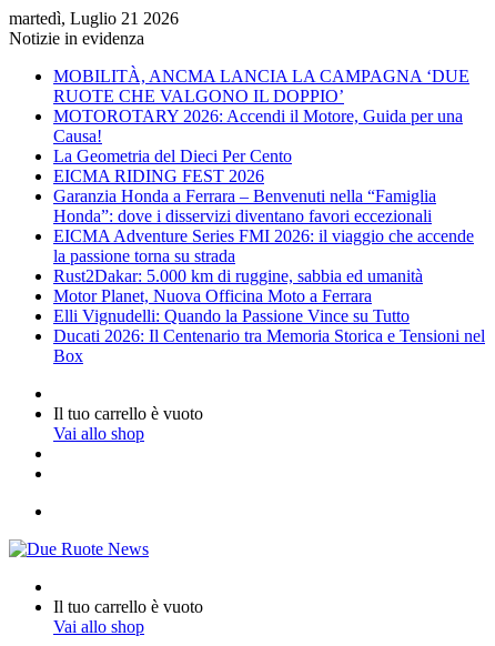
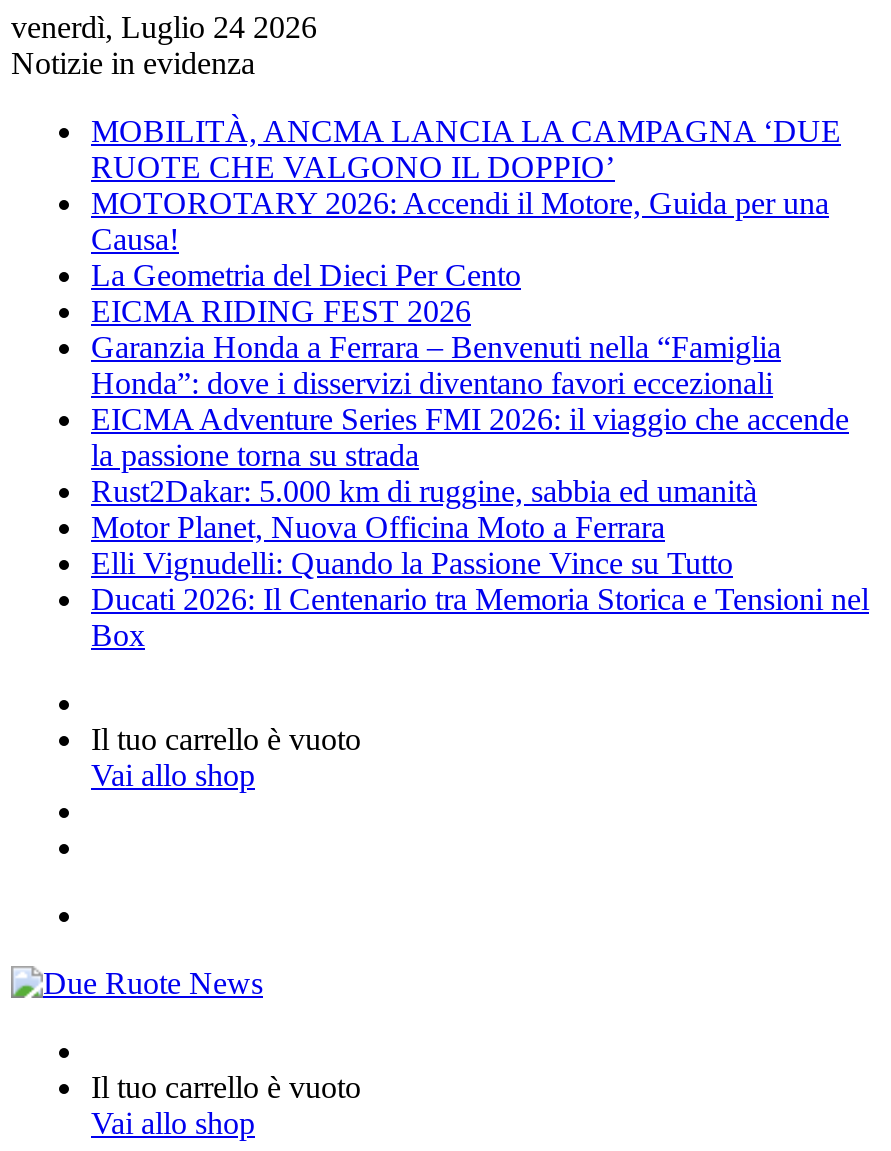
- martedì, Luglio 21 2026
+ venerdì, Luglio 24 2026
